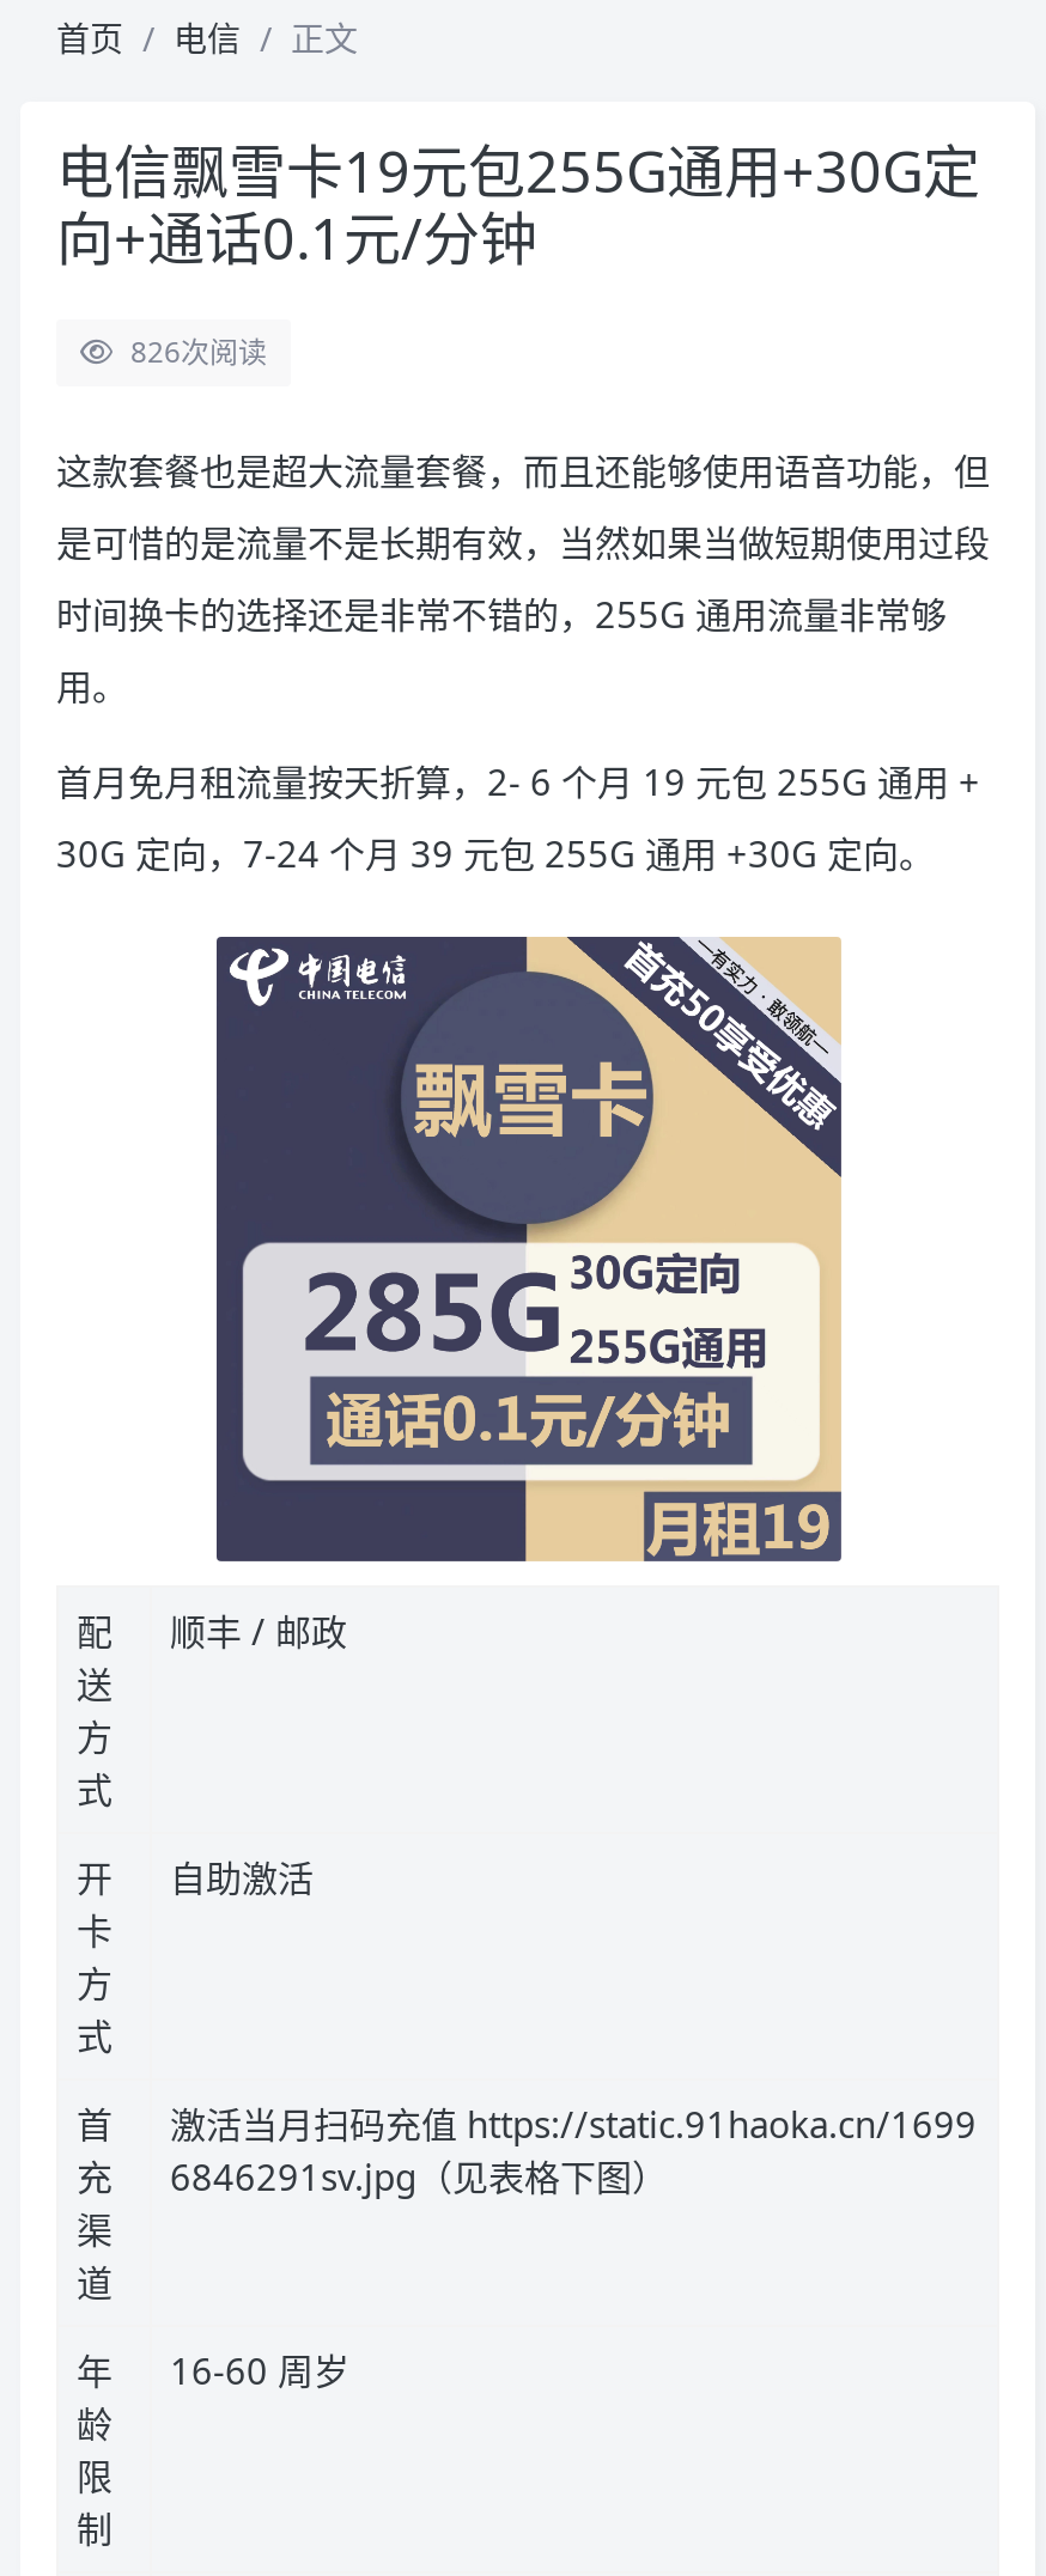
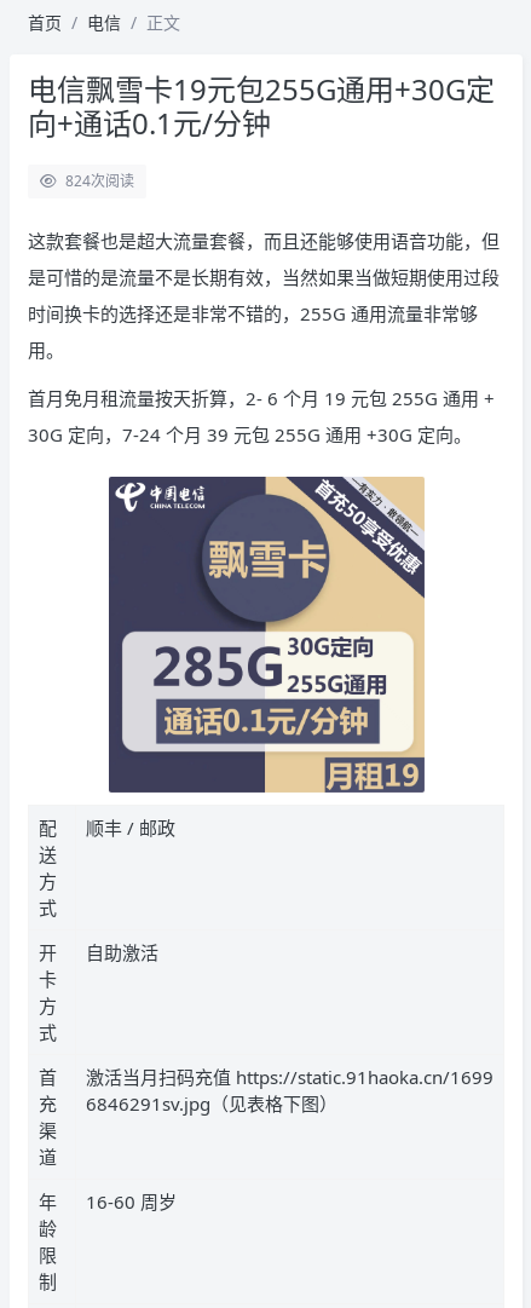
- 826次阅读
+ 824次阅读
